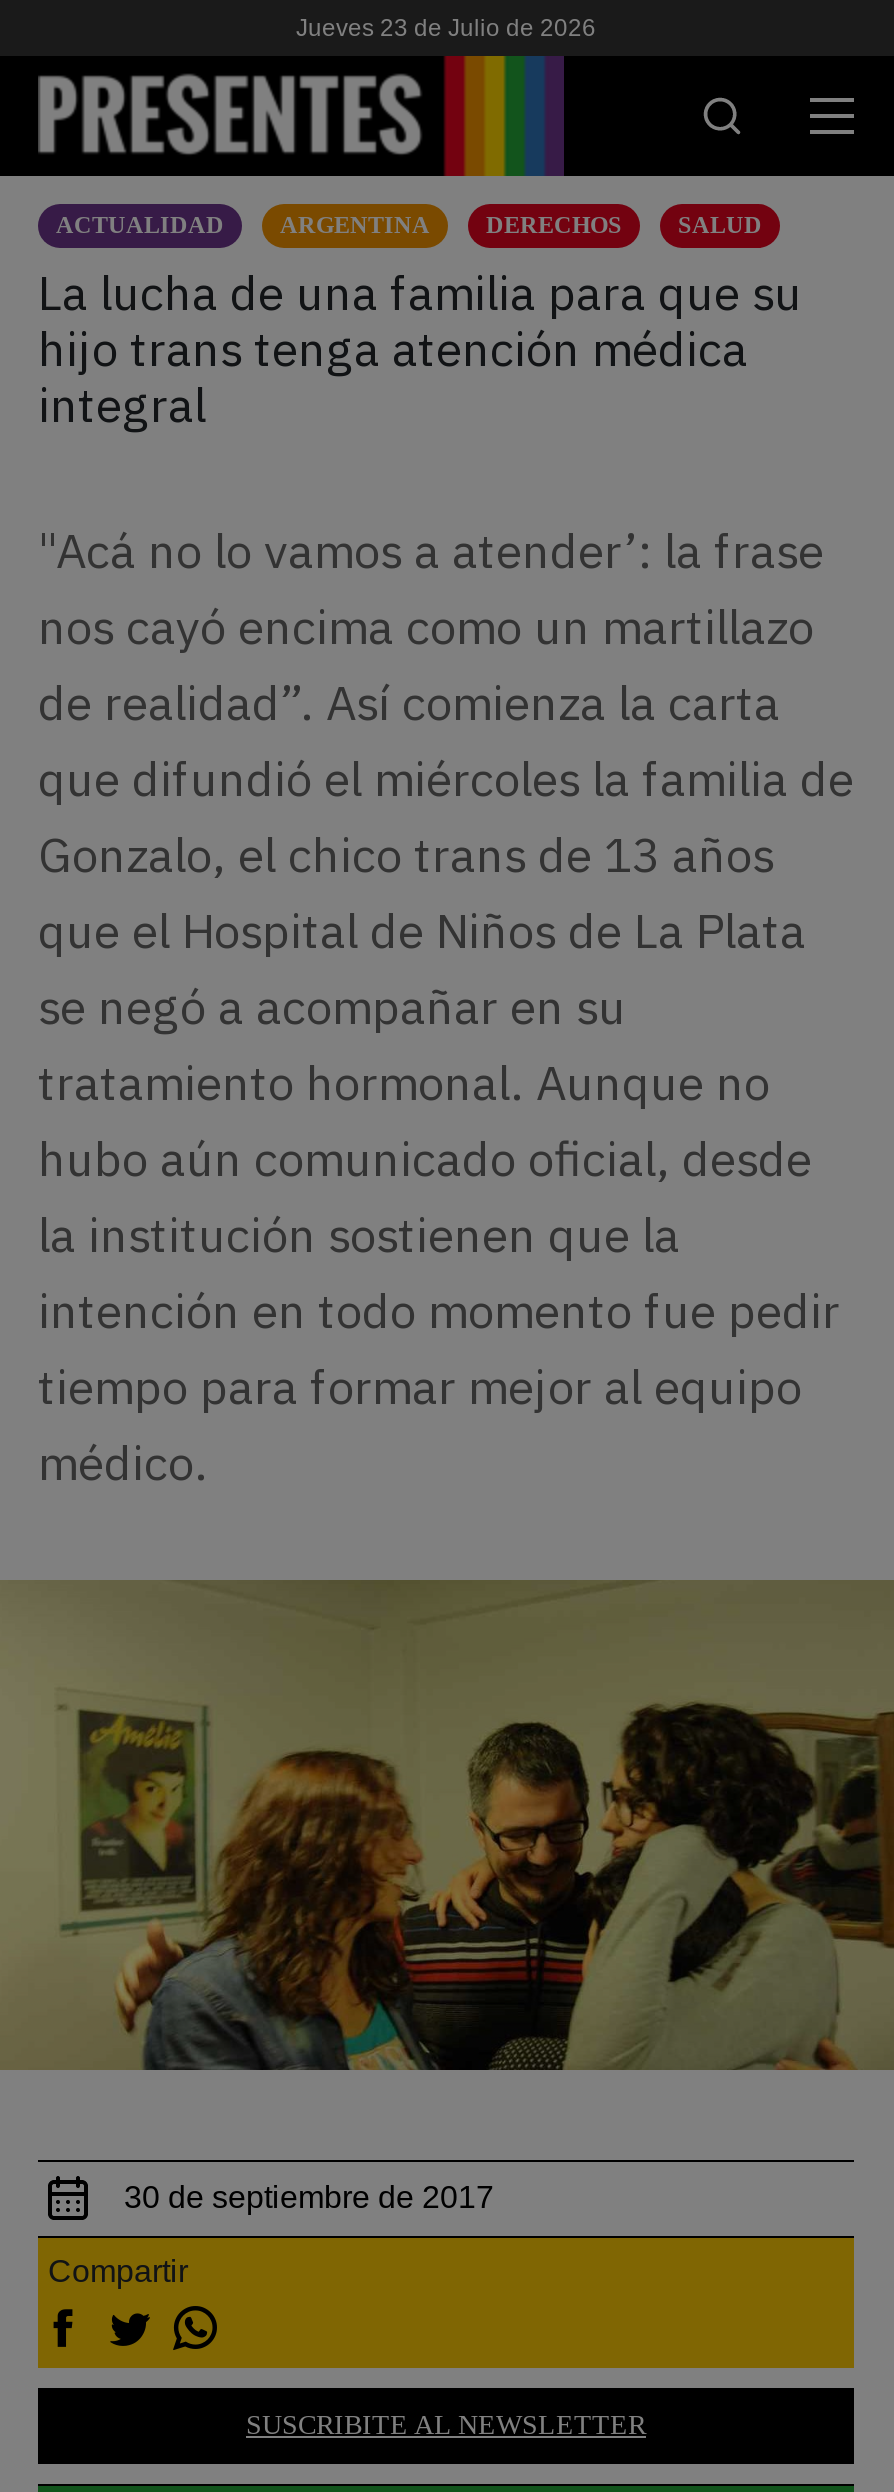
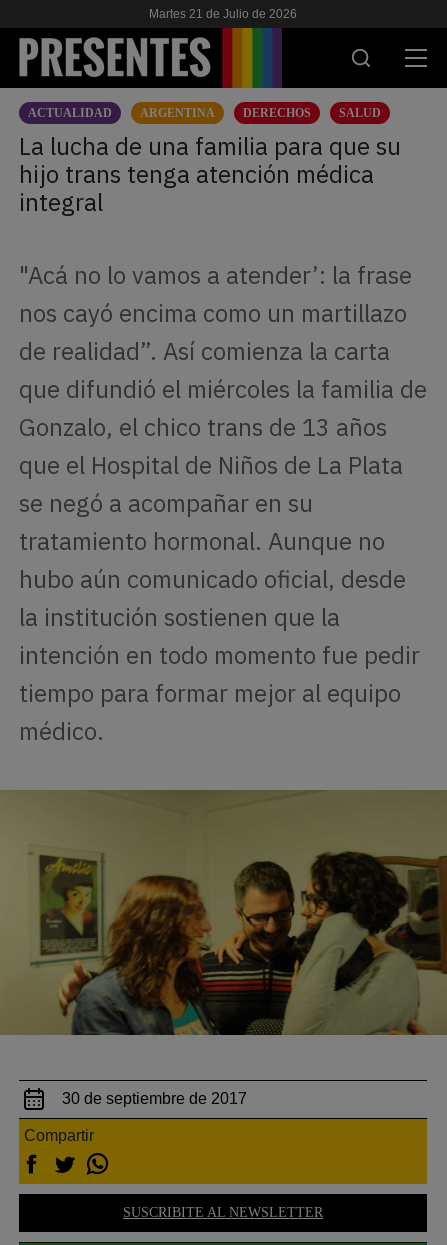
- Jueves 23 de Julio de 2026
+ Martes 21 de Julio de 2026
